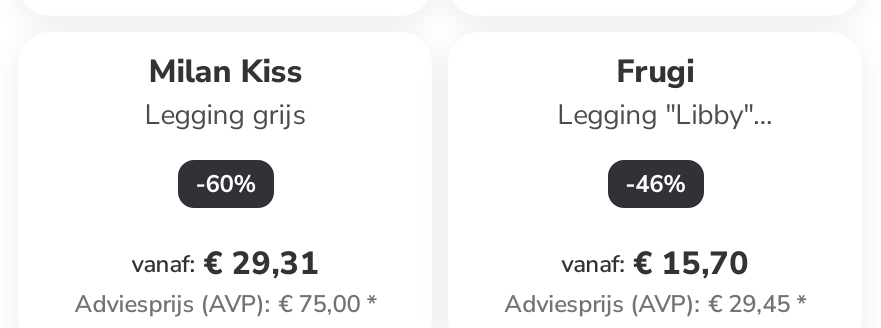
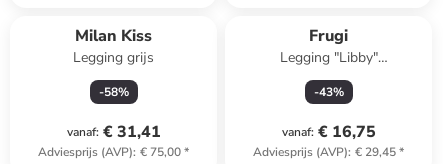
- -60%
+ -58%

- -46%
+ -43%

- vanaf: € 29,31
+ vanaf: € 31,41

- vanaf: € 15,70
+ vanaf: € 16,75
